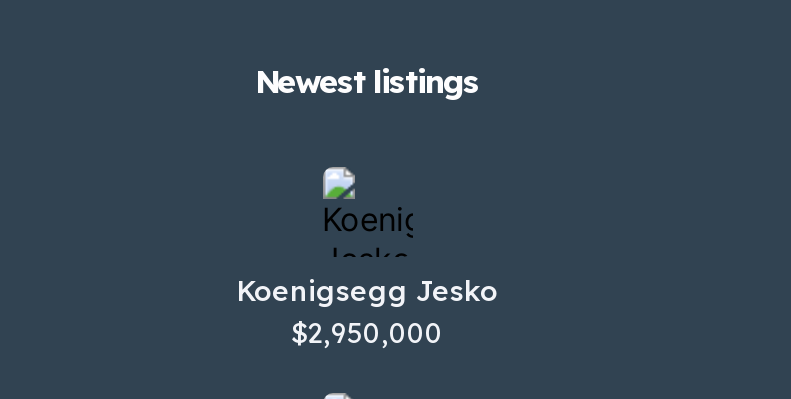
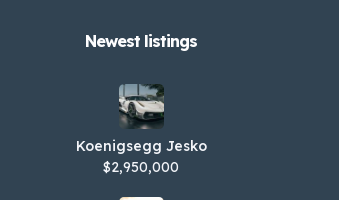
- [image]
+ [image]
